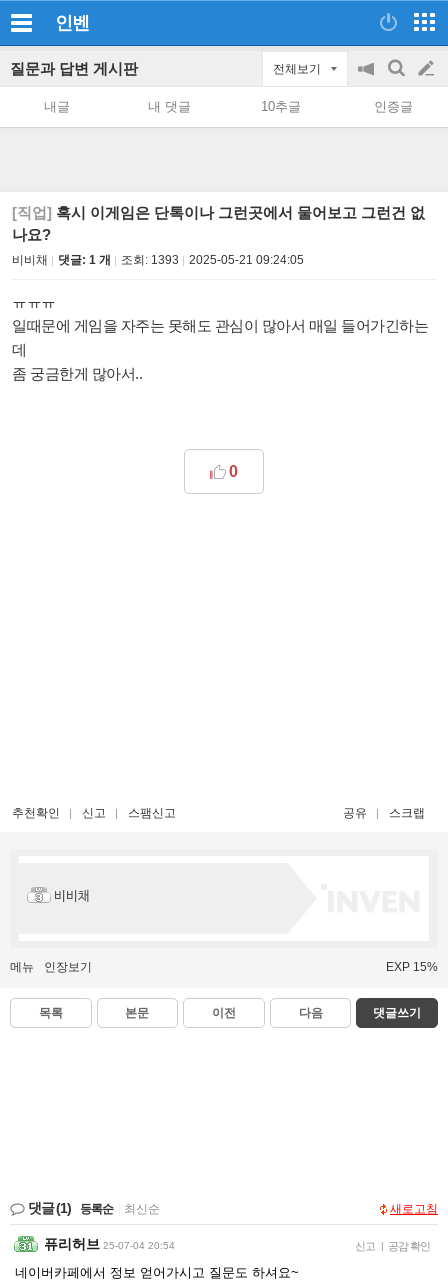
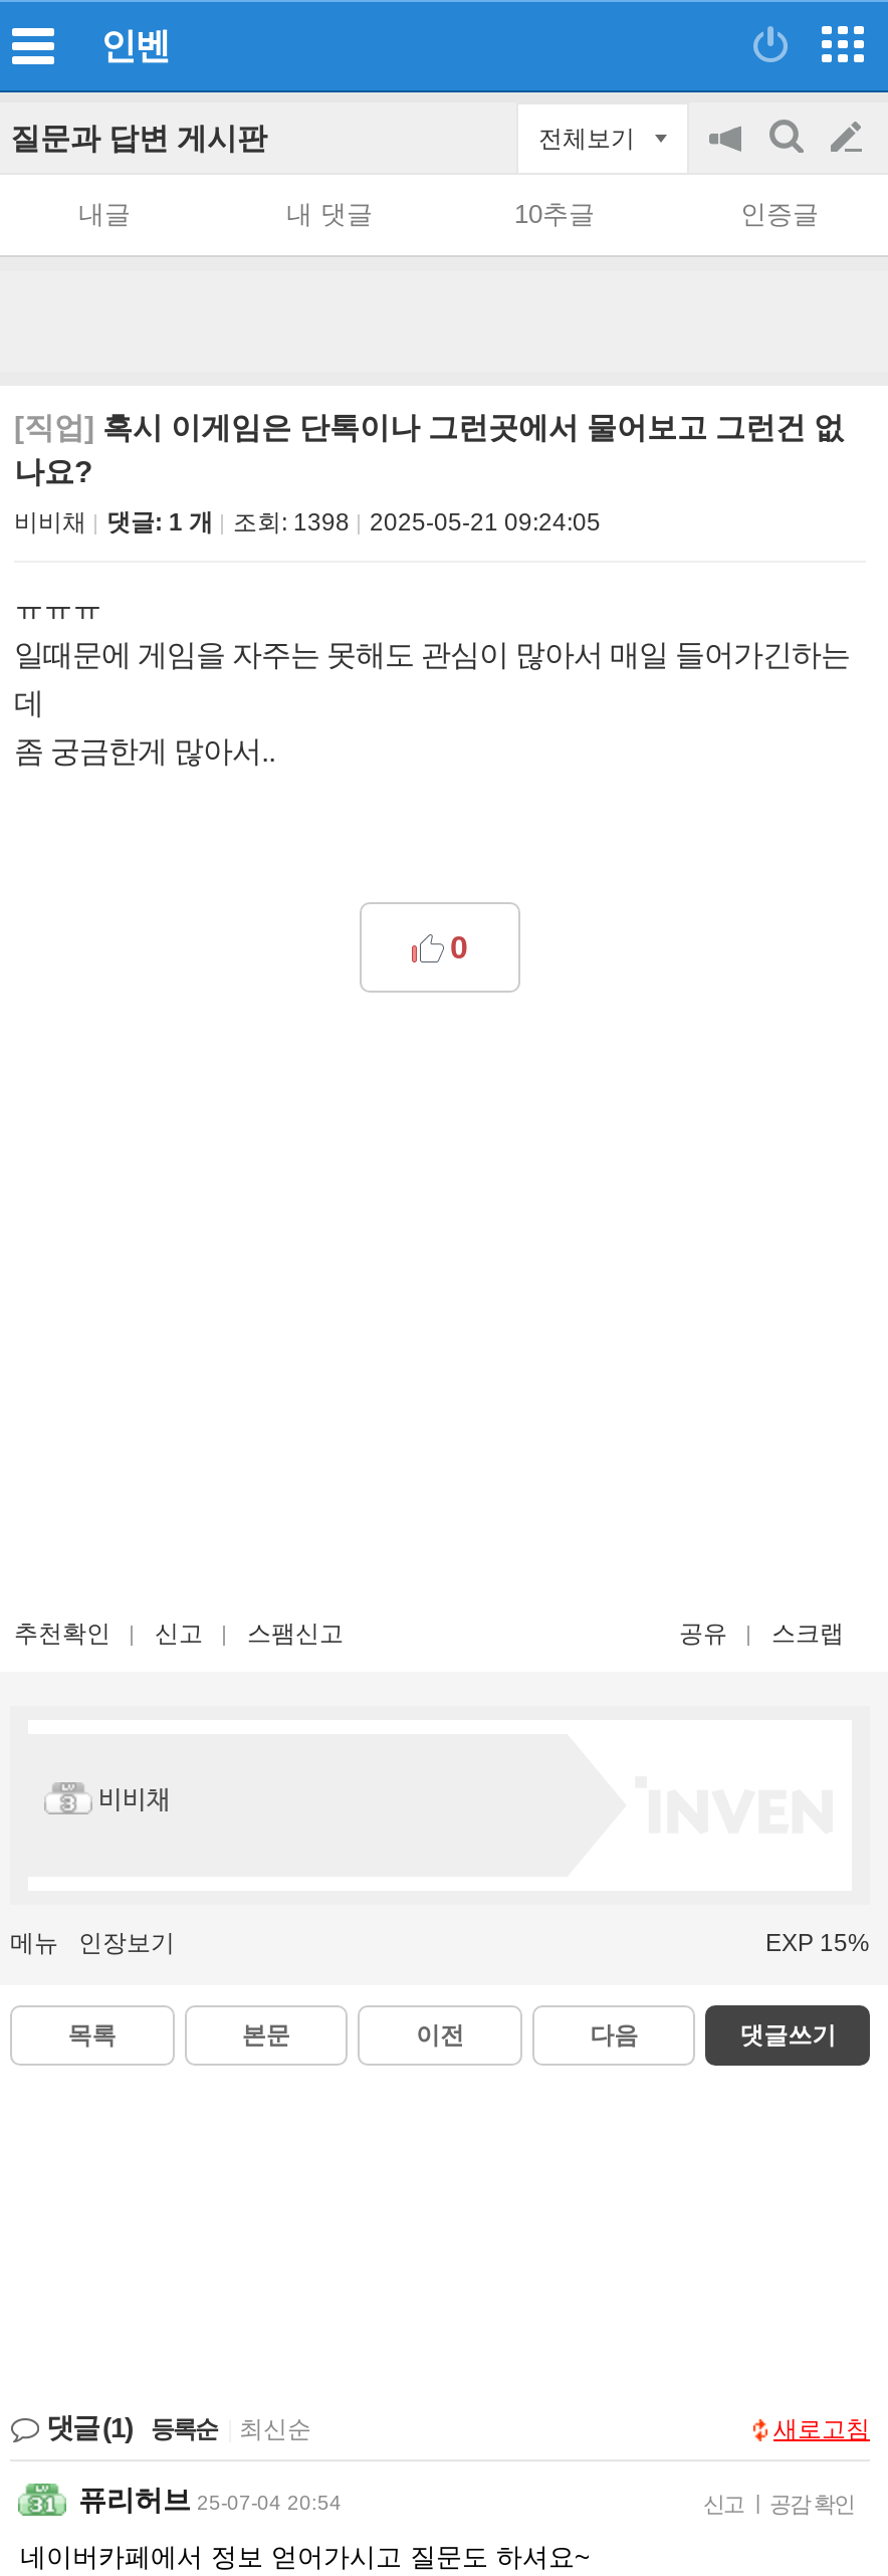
- 비비채 댓글: 1 개 조회: 1393 2025-05-21 09:24:05
+ 비비채 댓글: 1 개 조회: 1398 2025-05-21 09:24:05
